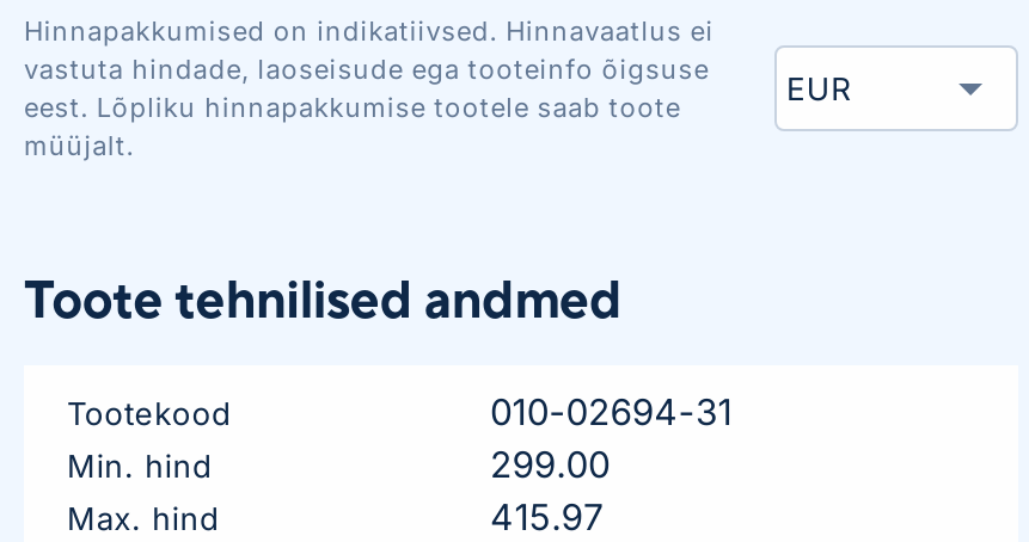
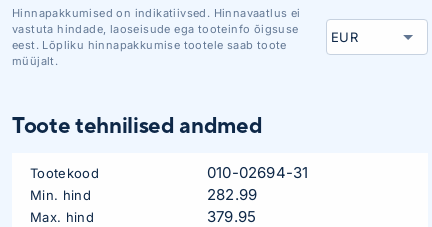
- 299.00
+ 282.99

- 415.97
+ 379.95
